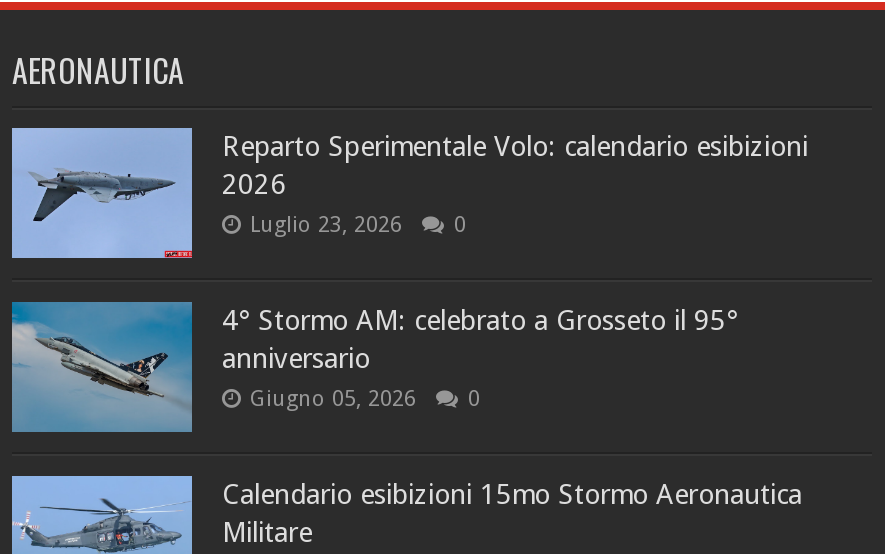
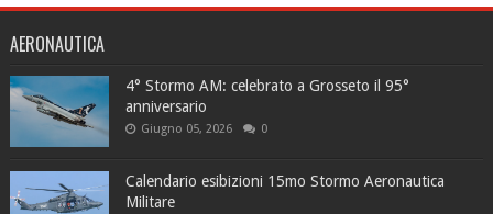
- [image]
- Reparto Sperimentale Volo: calendario esibizioni
- 2026
- Luglio 23, 2026
- 0
